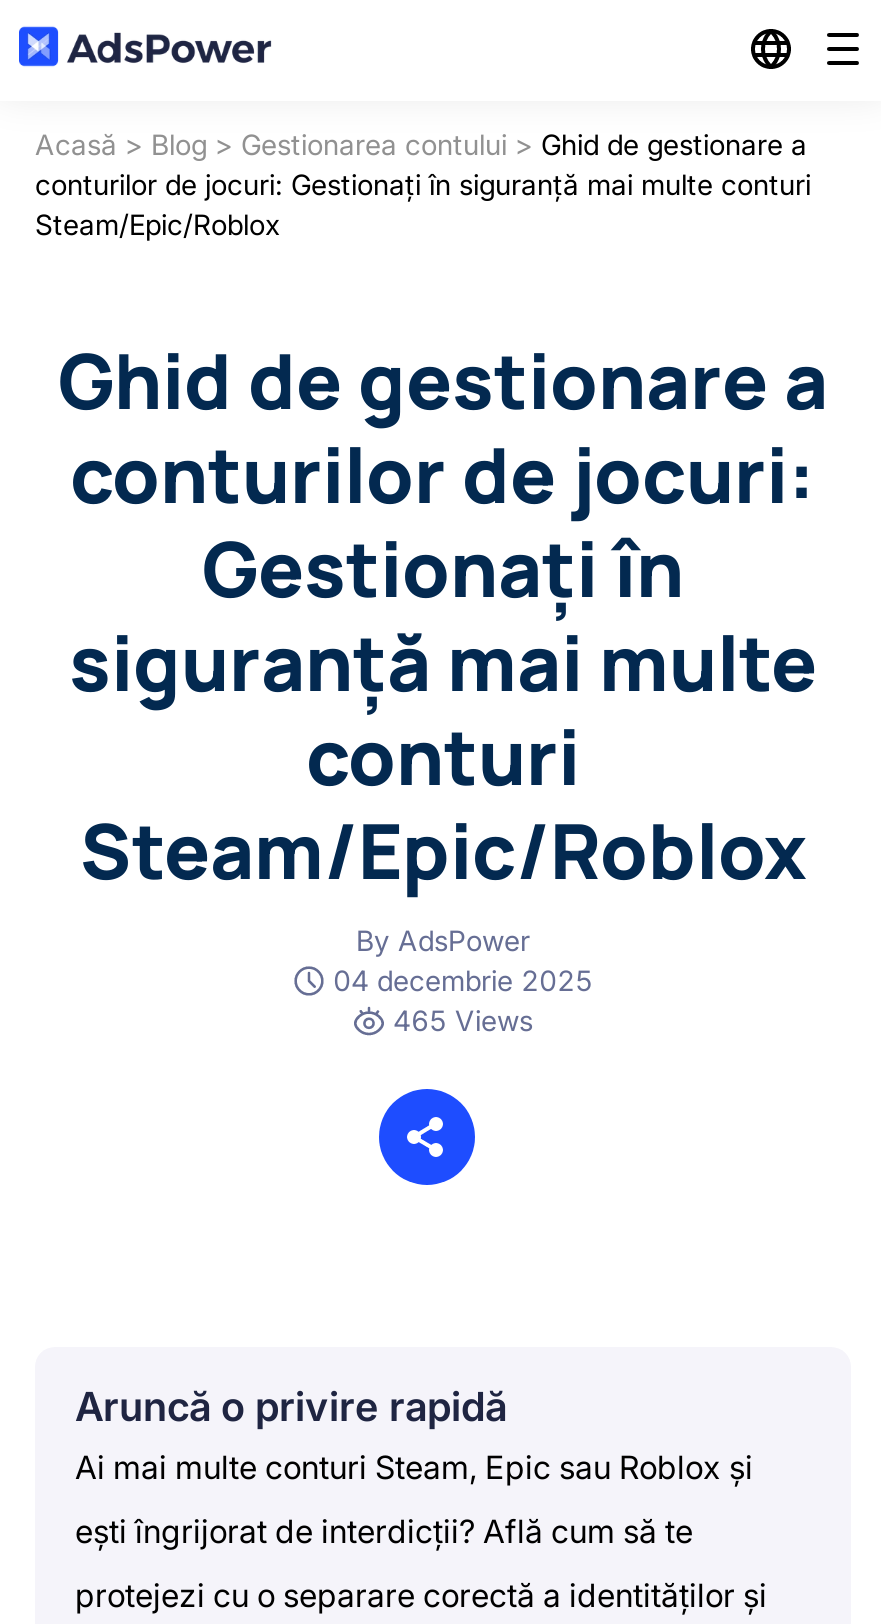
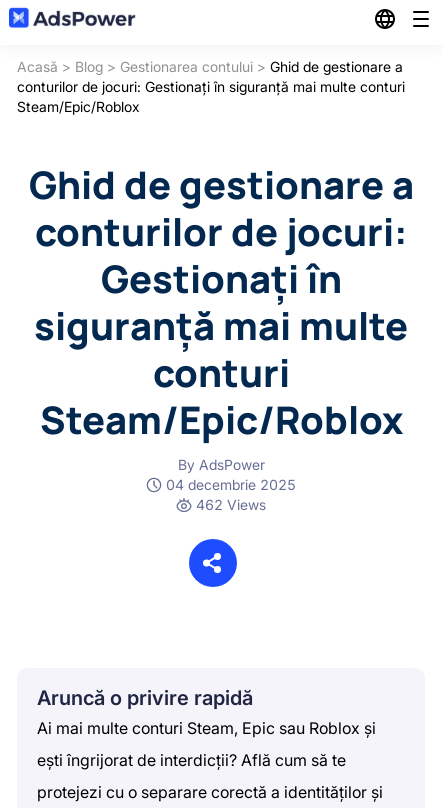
- 465 Views
+ 462 Views
